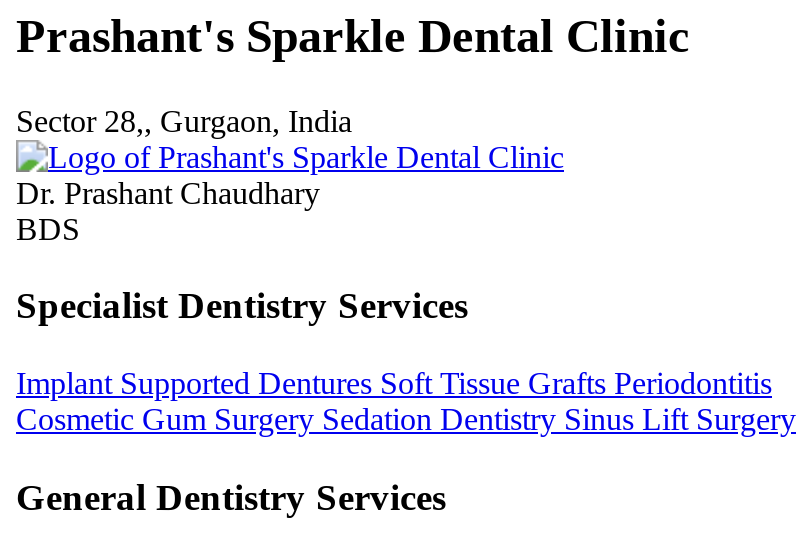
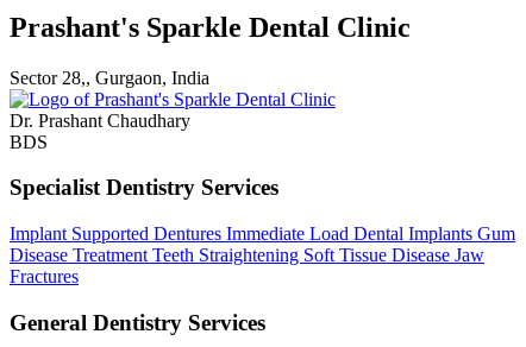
- Implant Supported Dentures Soft Tissue Grafts Periodontitis
- Cosmetic Gum Surgery Sedation Dentistry Sinus Lift Surgery
+ Implant Supported Dentures Immediate Load Dental Implants Gum
+ Disease Treatment Teeth Straightening Soft Tissue Disease Jaw
+ Fractures
